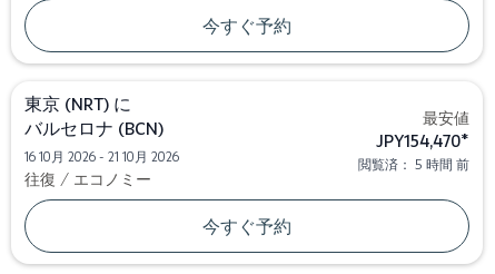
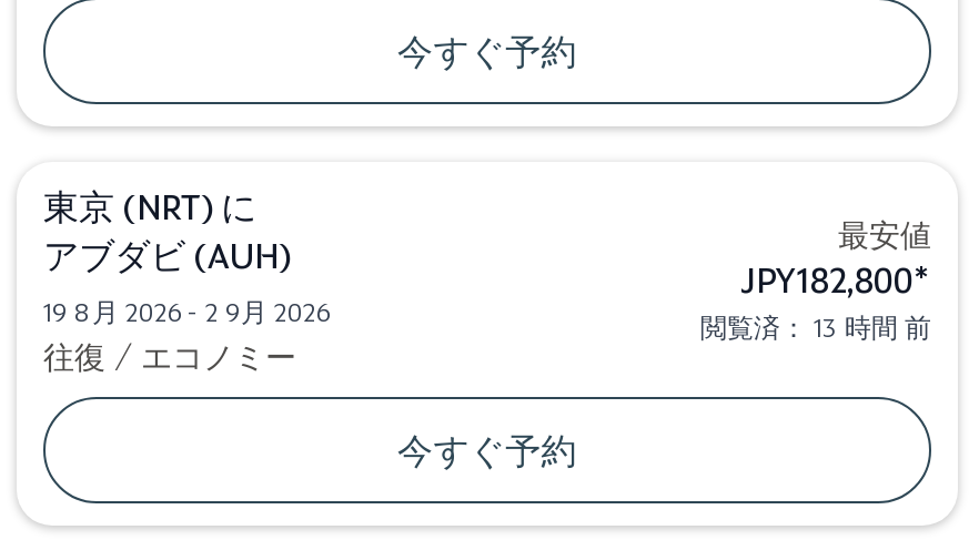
- バルセロナ (BCN)
- 16 10月 2026 - 21 10月 2026
+ アブダビ (AUH)
+ 19 8月 2026 - 2 9月 2026

- JPY154,470*
- 閲覧済： 5 時間 前
+ JPY182,800*
+ 閲覧済： 13 時間 前
